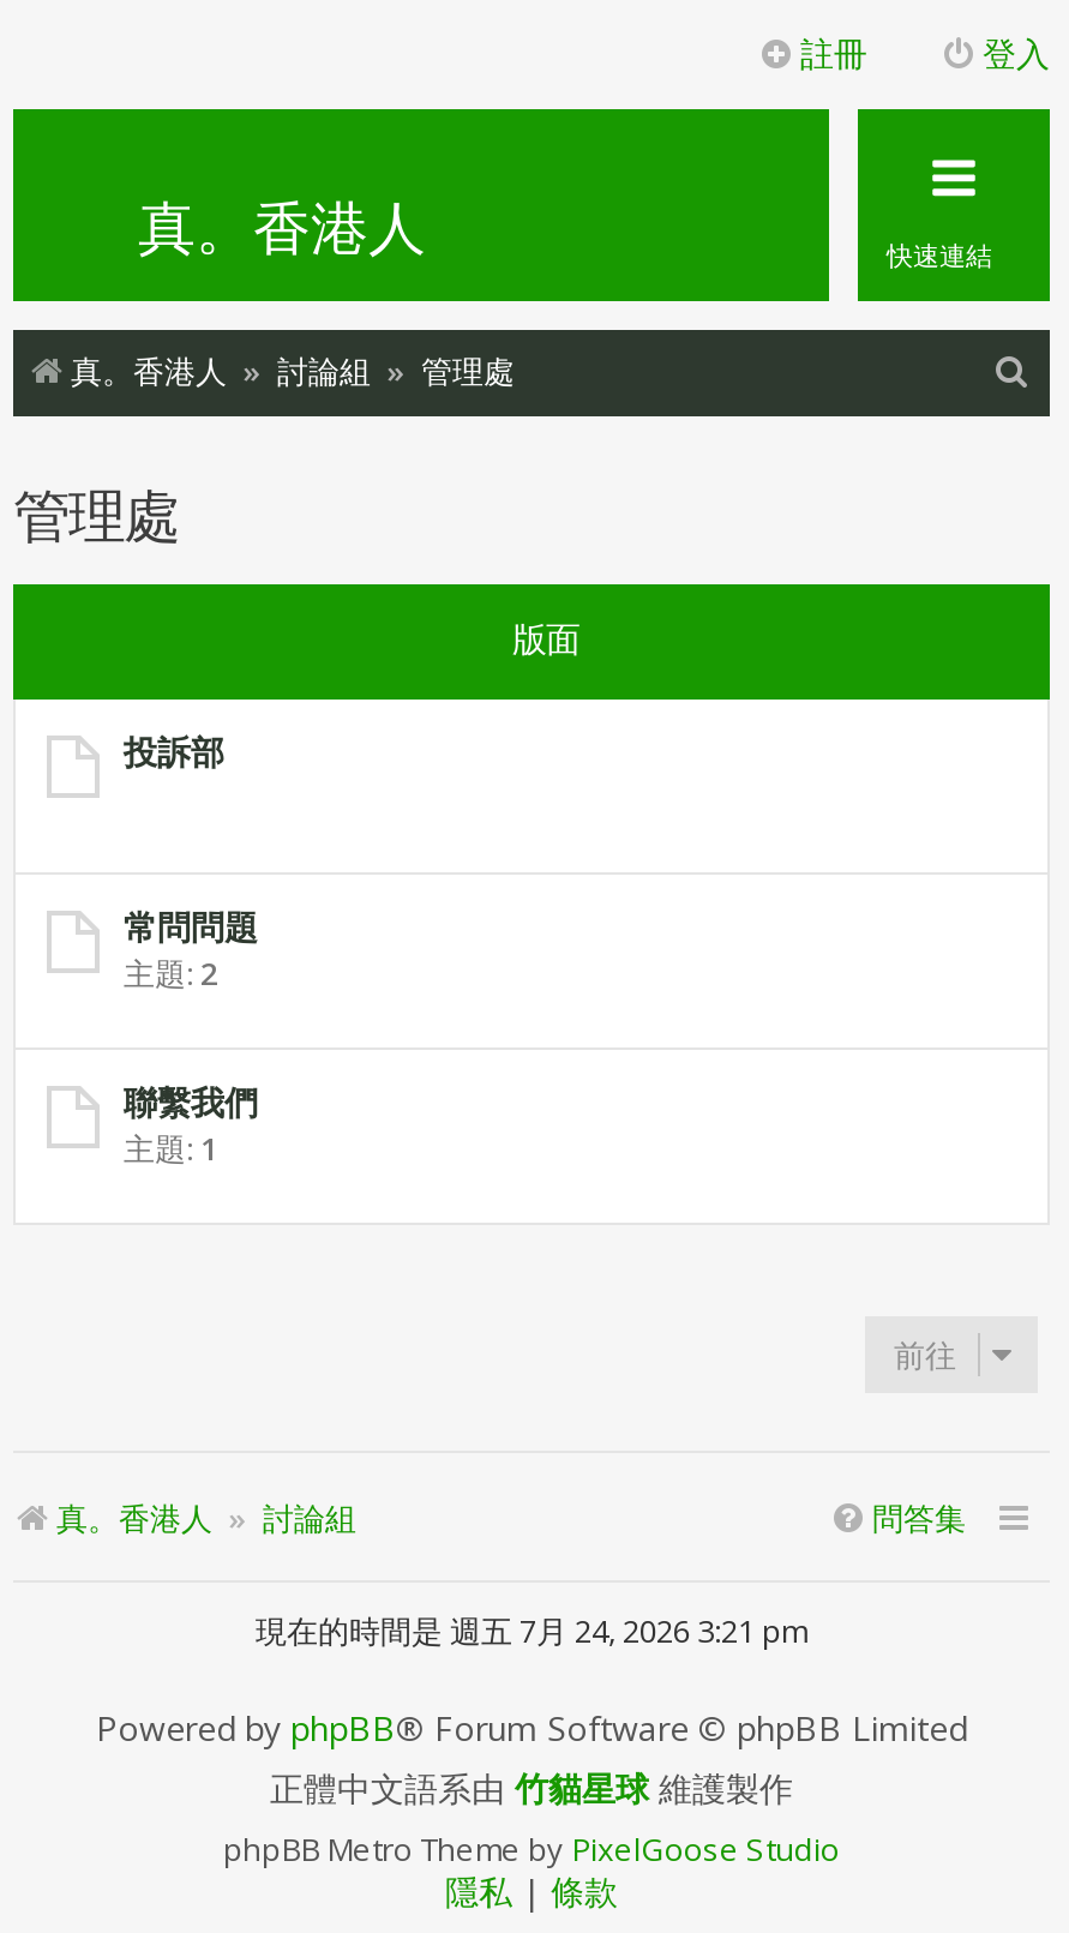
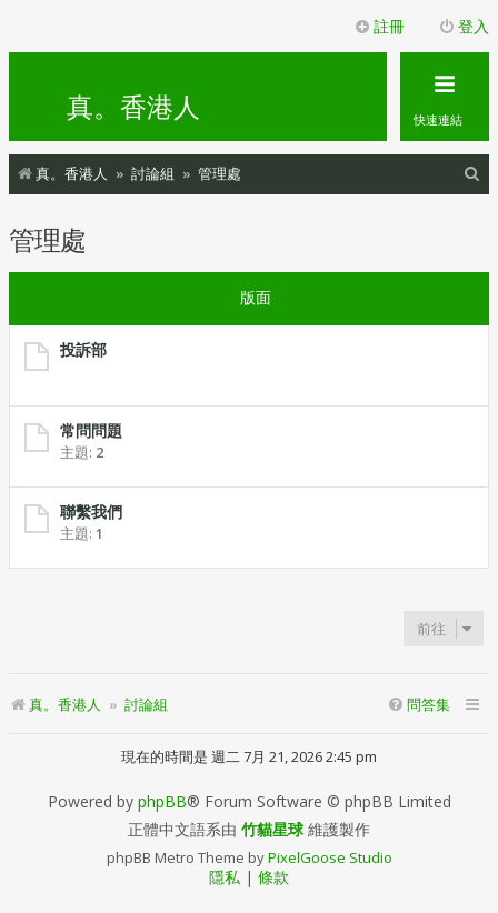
- 現在的時間是 週五 7月 24, 2026 3:21 pm
+ 現在的時間是 週二 7月 21, 2026 2:45 pm
